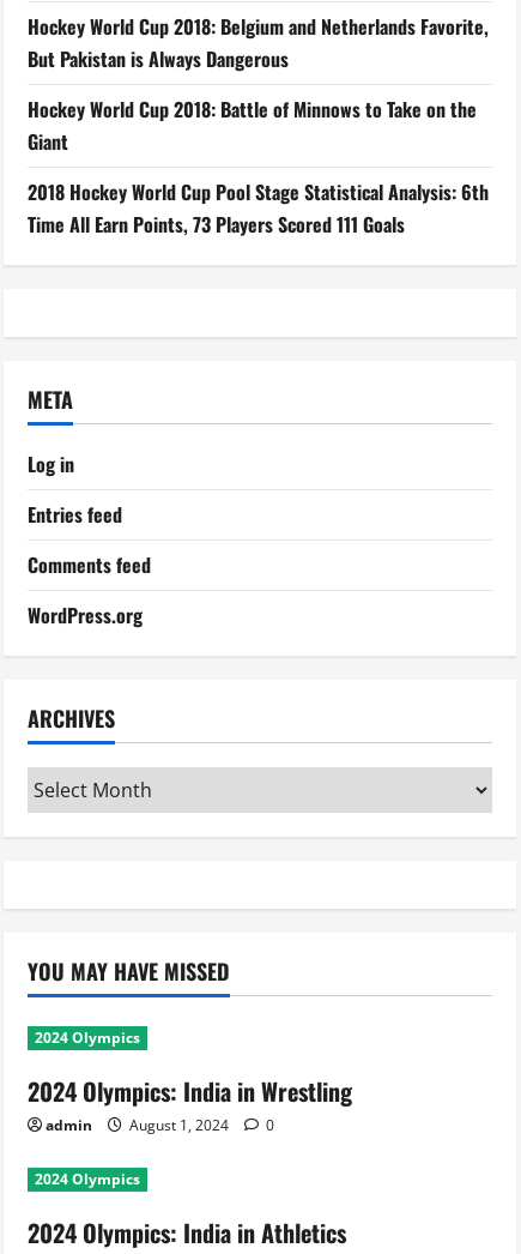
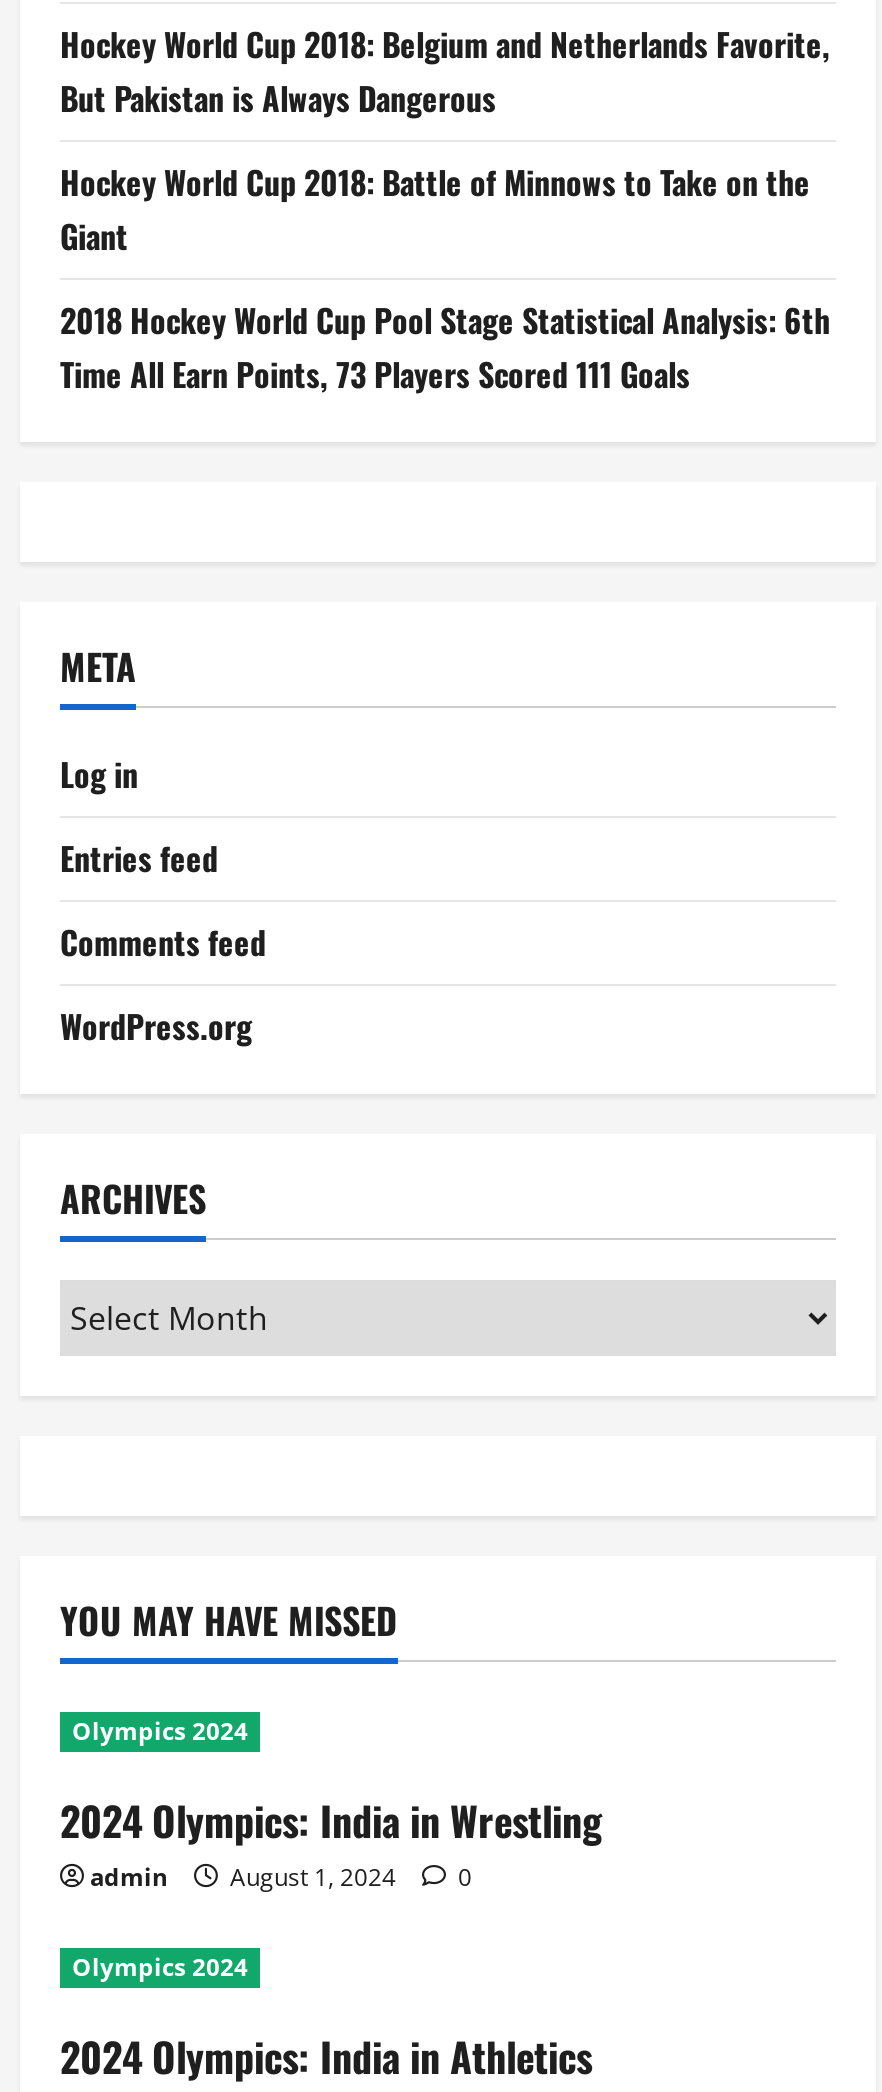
- 2024 Olympics
+ Olympics 2024

- 2024 Olympics
+ Olympics 2024
